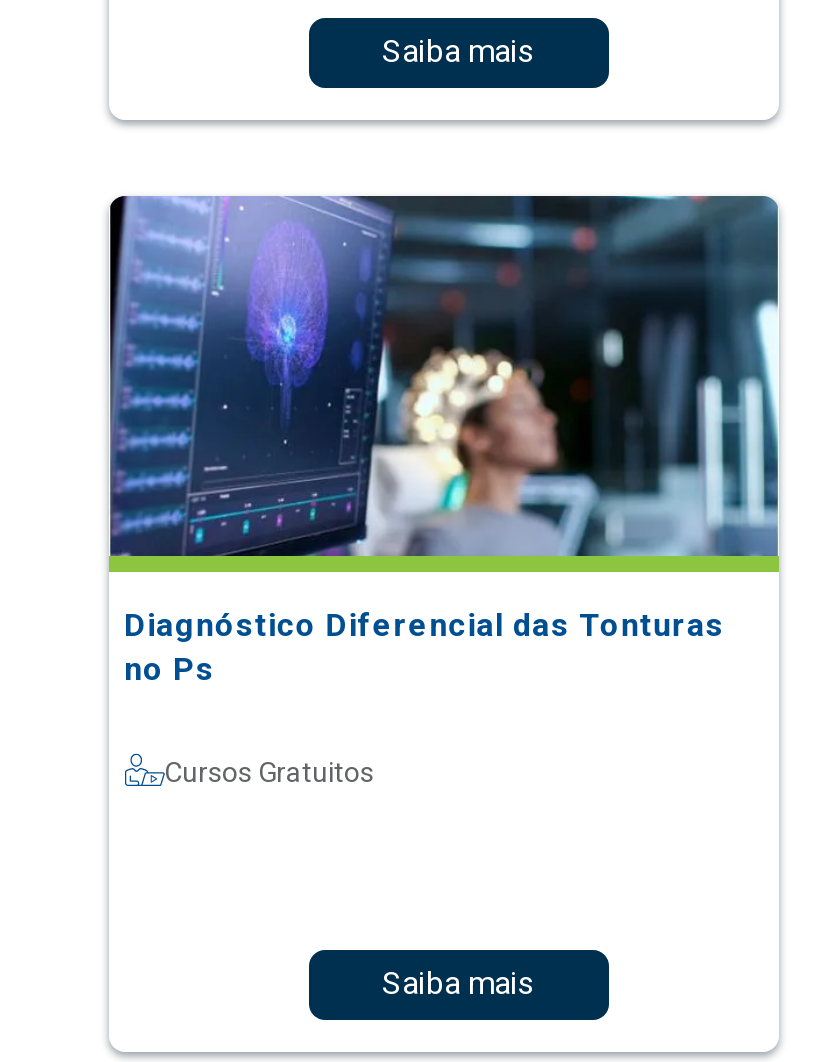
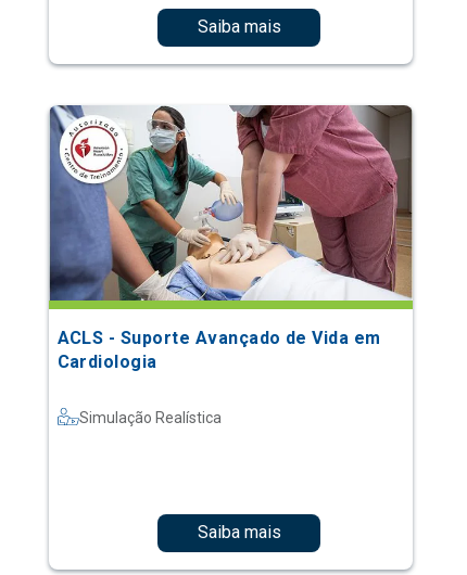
- [image]
- Diagnóstico Diferencial das Tonturas
- no Ps
+ [image]
+ ACLS - Suporte Avançado de Vida em
+ Cardiologia

- Cursos Gratuitos
+ Simulação Realística
